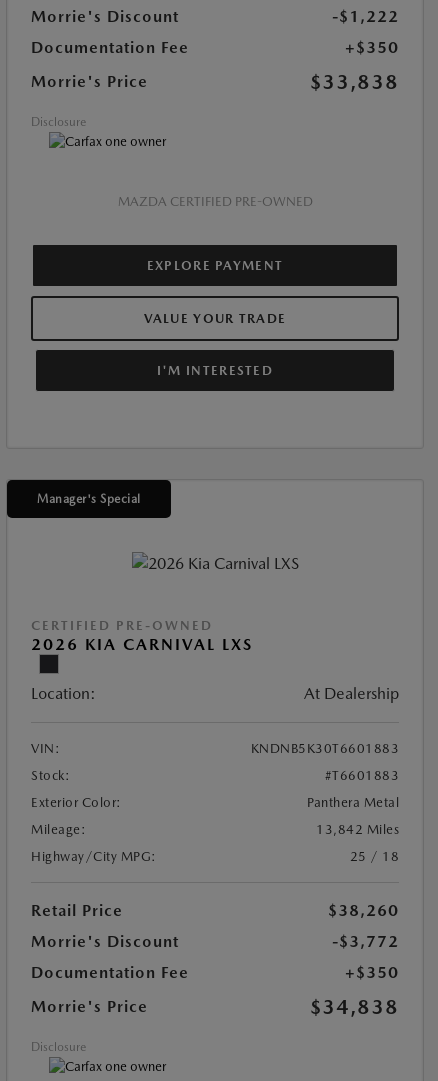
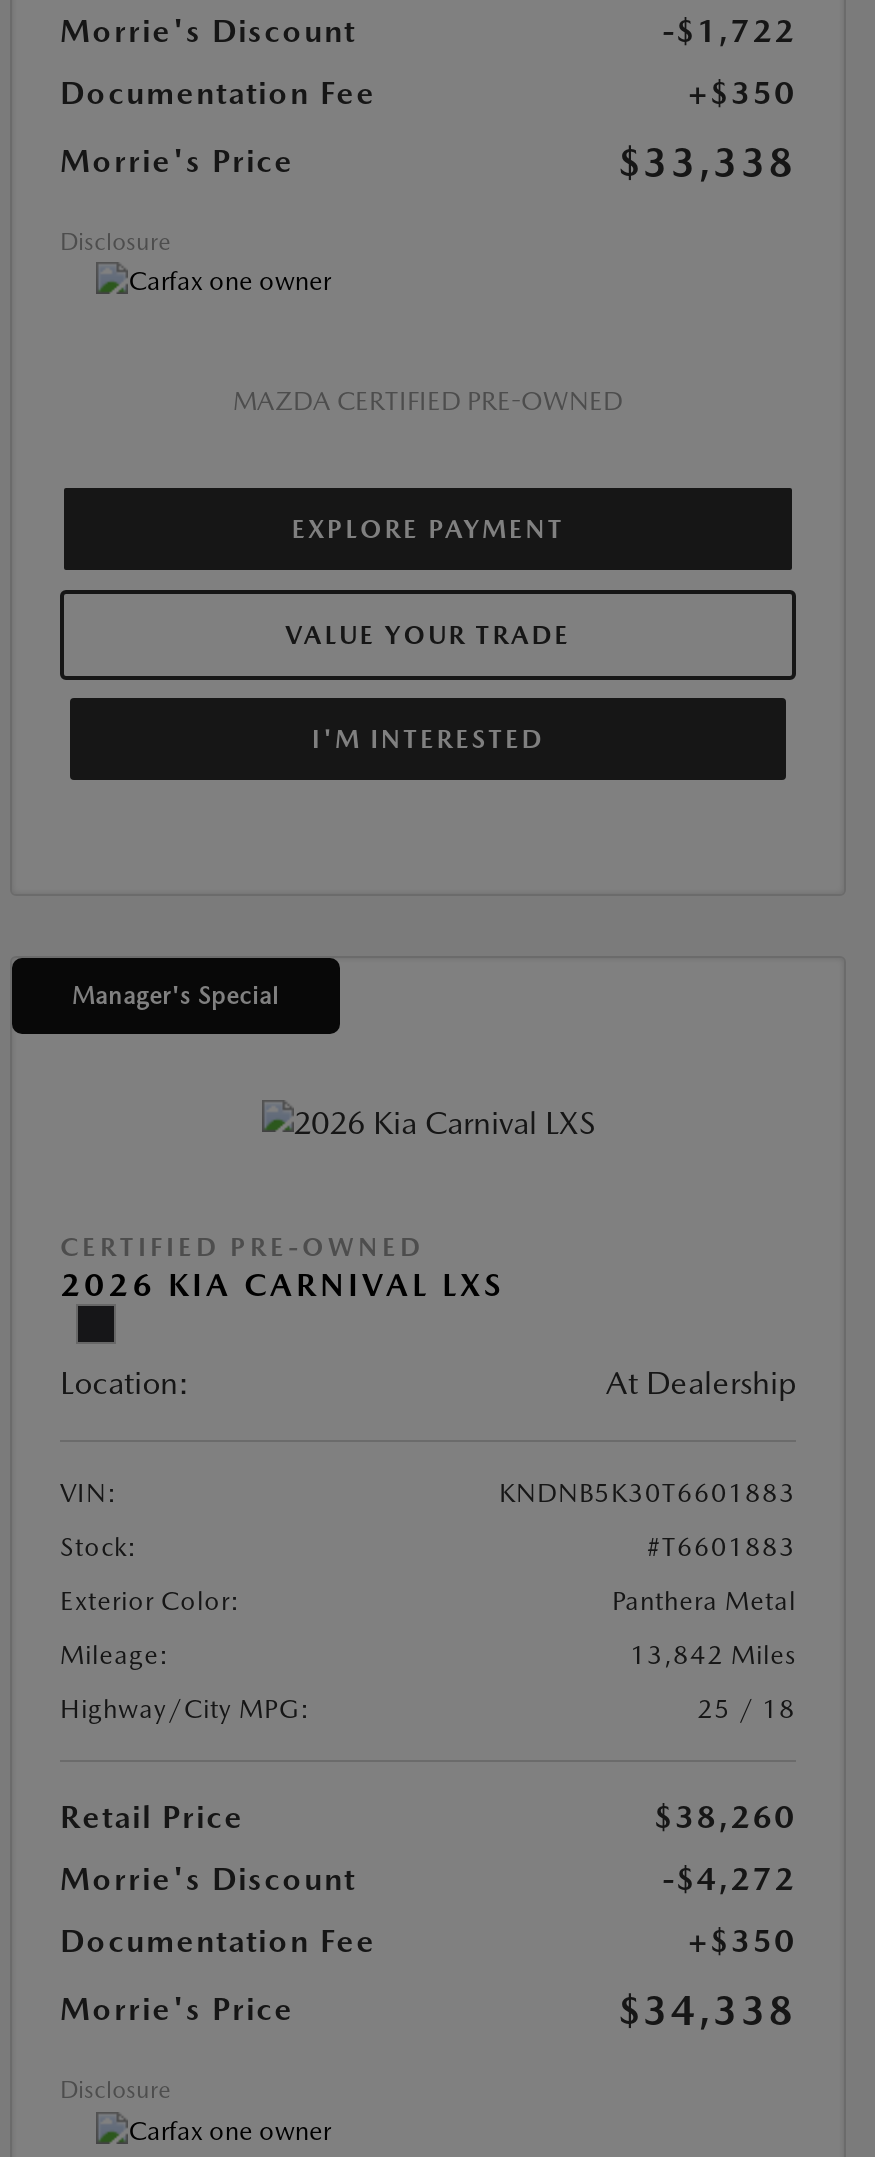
- -$1,222
+ -$1,722

- $33,838
+ $33,338

- -$3,772
+ -$4,272

- $34,838
+ $34,338
